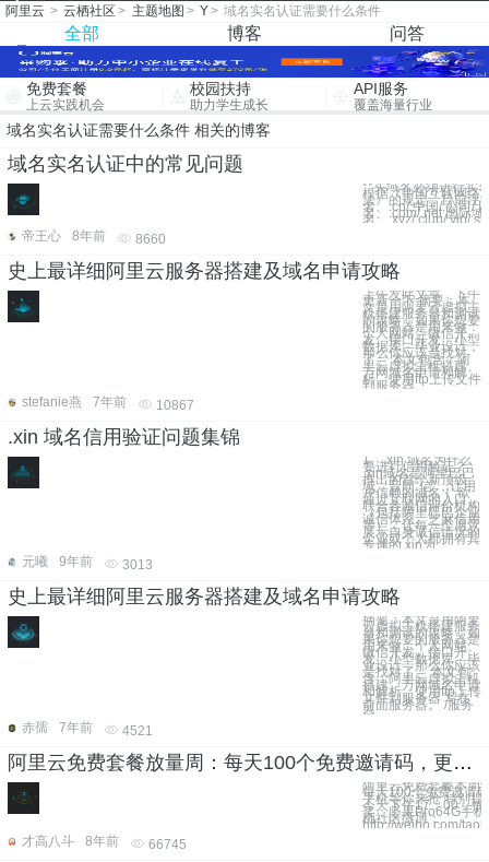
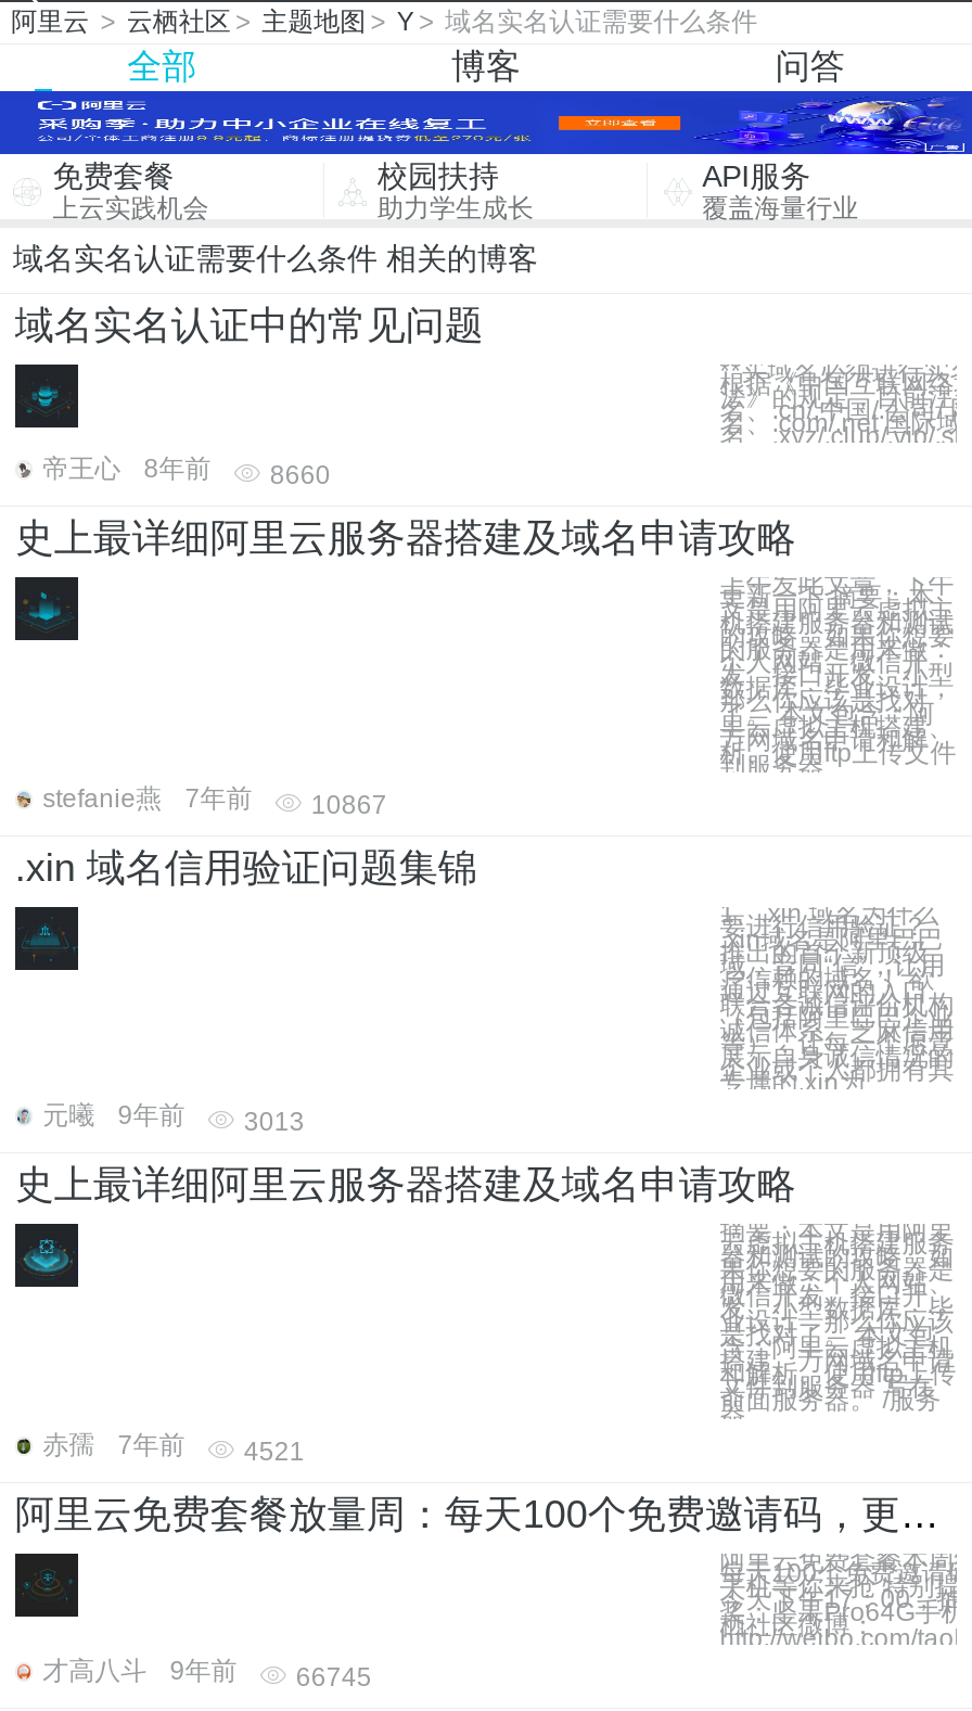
- 才高八斗 8年前 66745
+ 才高八斗 9年前 66745
